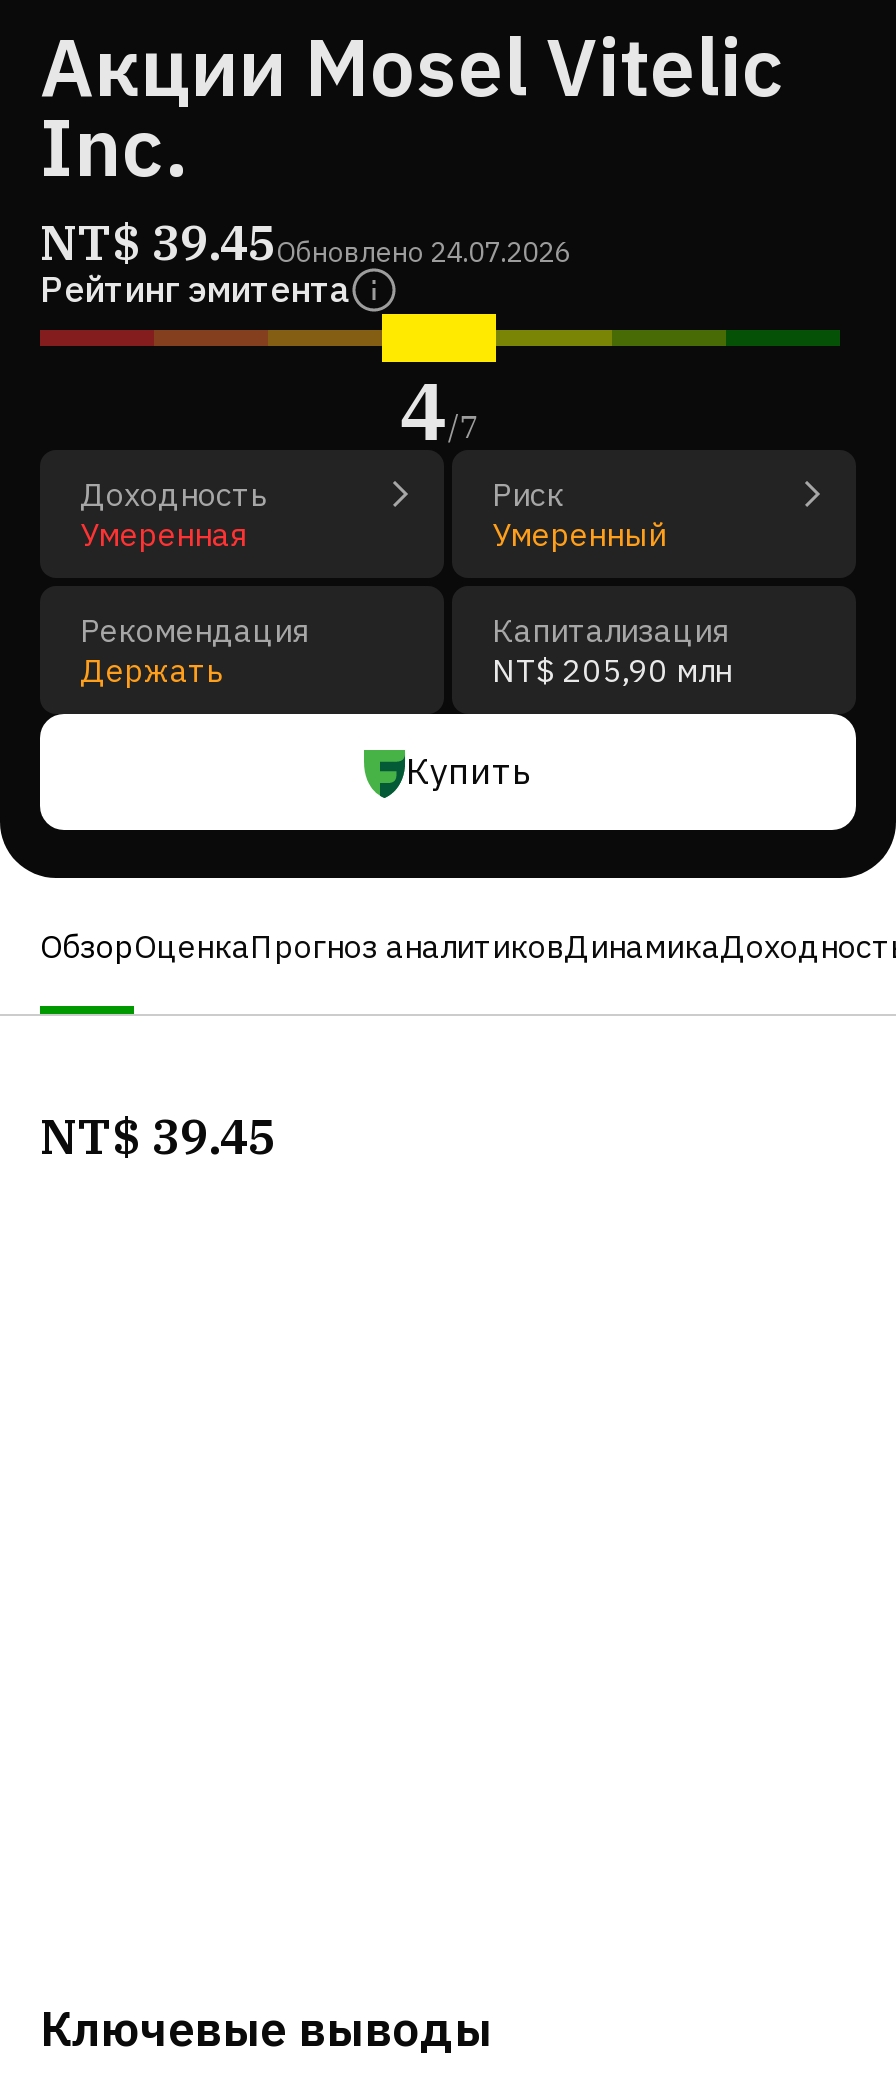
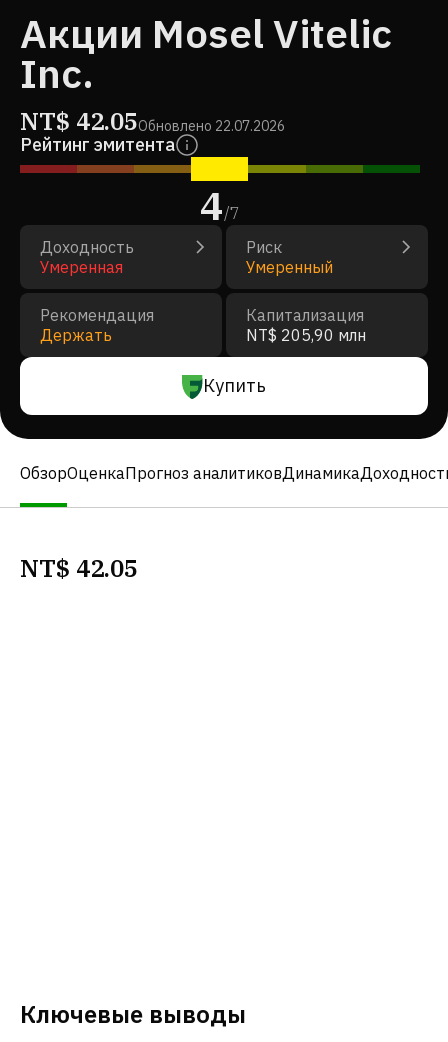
- NT$ 39.45Обновлено 24.07.2026
+ NT$ 42.05Обновлено 22.07.2026

- NT$ 39.45
+ NT$ 42.05
